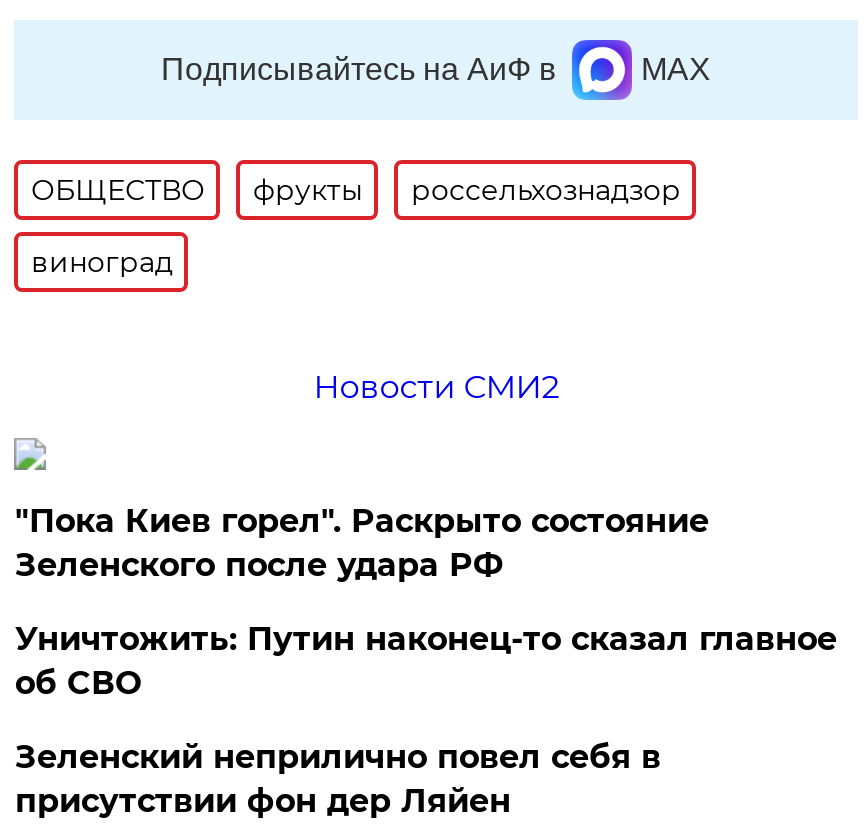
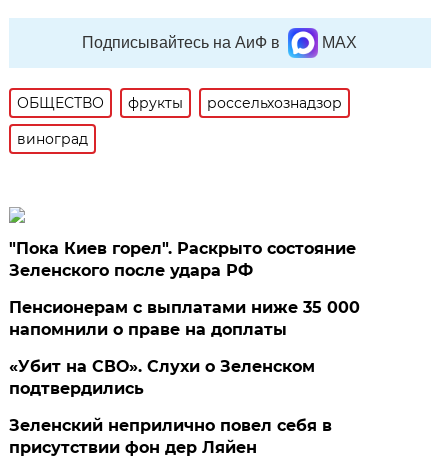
- Новости СМИ2

moved up: "Пока Киев горел". Раскрыто состояние | Зеленского после удара РФ

- Уничтожить: Путин наконец-то сказал главное
- об СВО
+ Пенсионерам с выплатами ниже 35 000
+ напомнили о праве на доплаты
+ «Убит на СВО». Слухи о Зеленском
+ подтвердились
